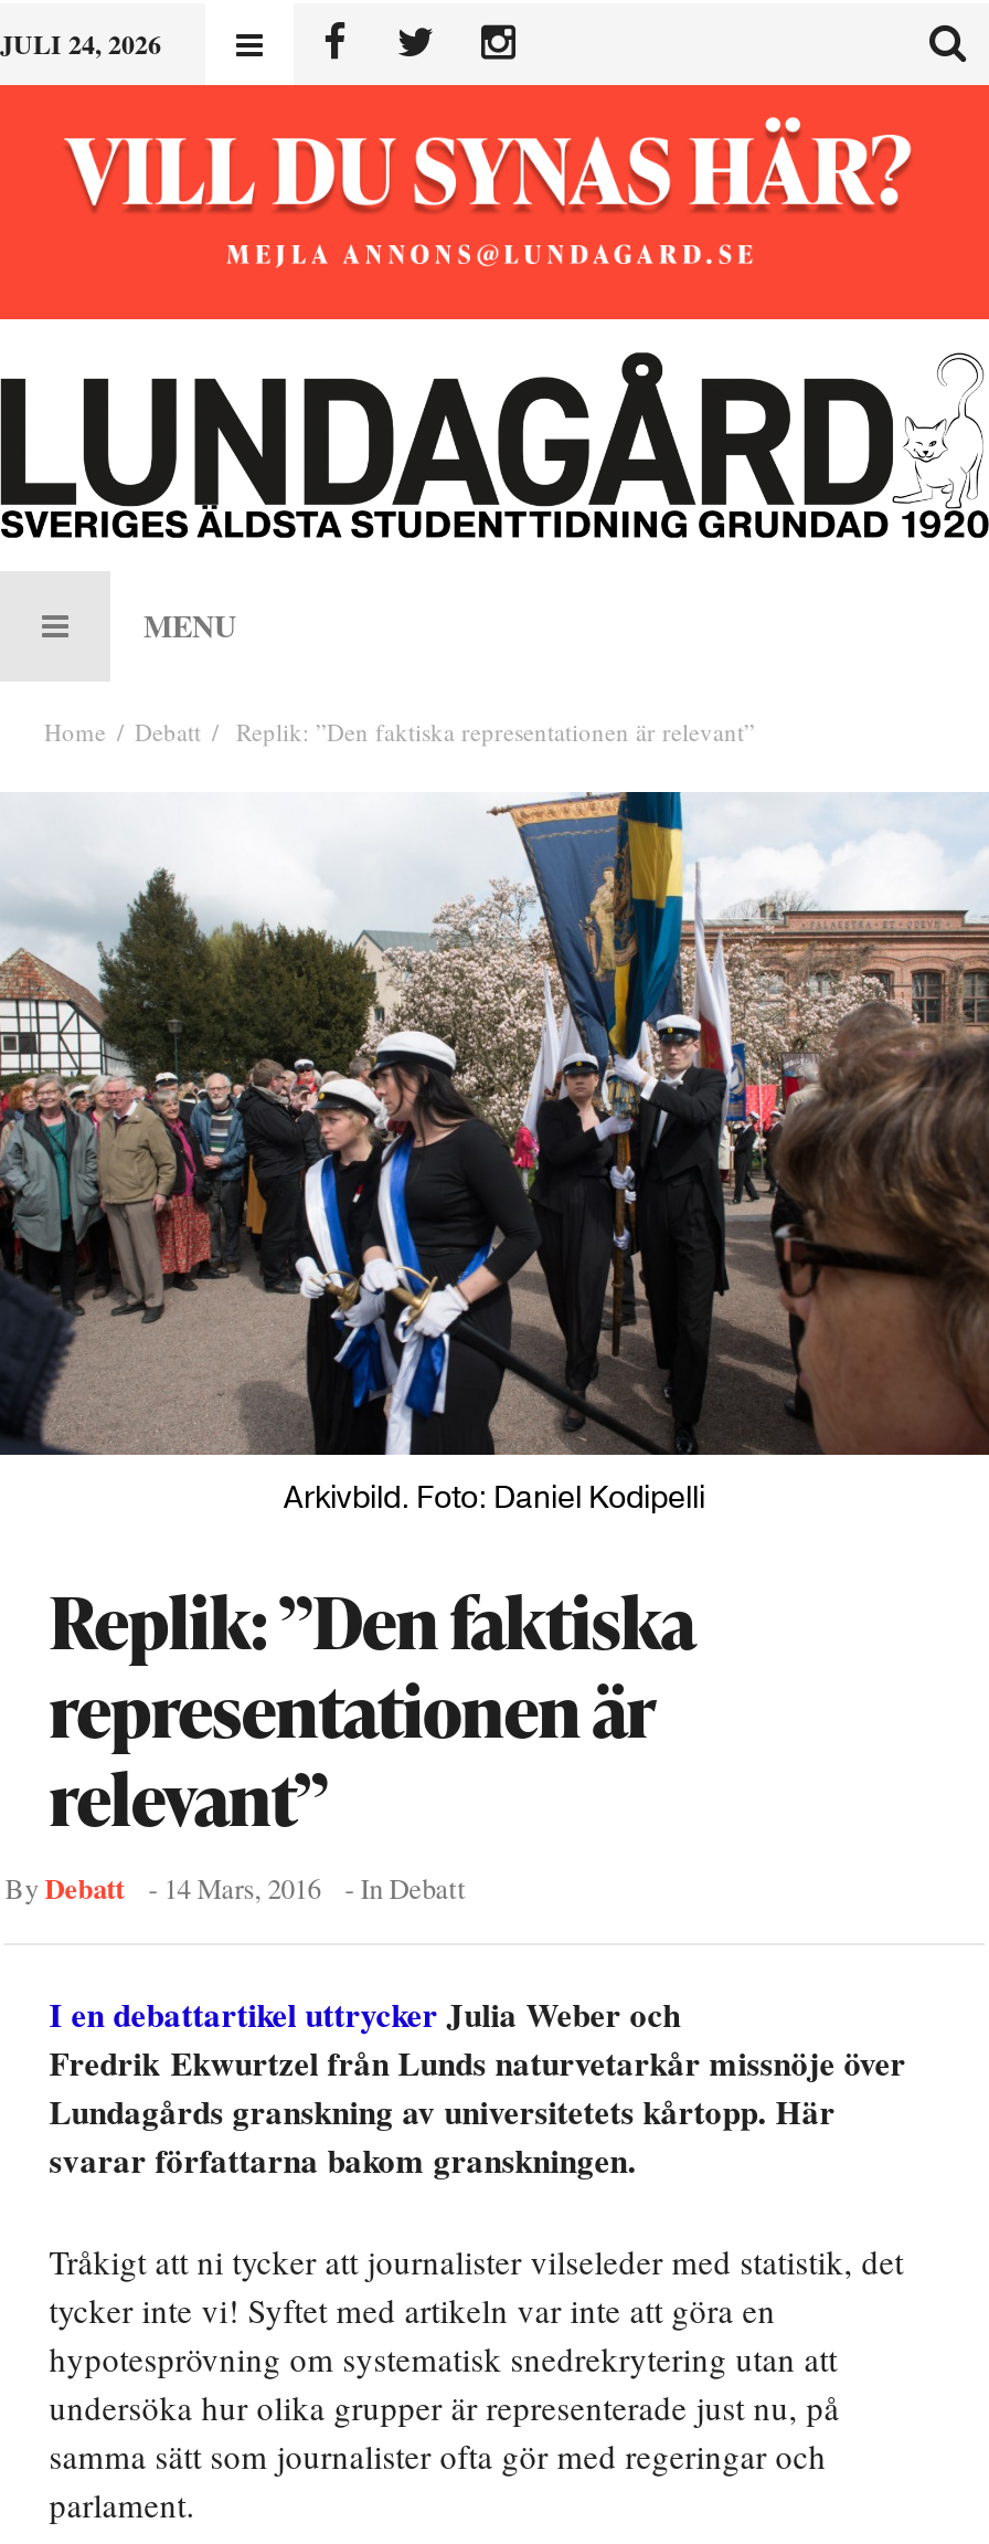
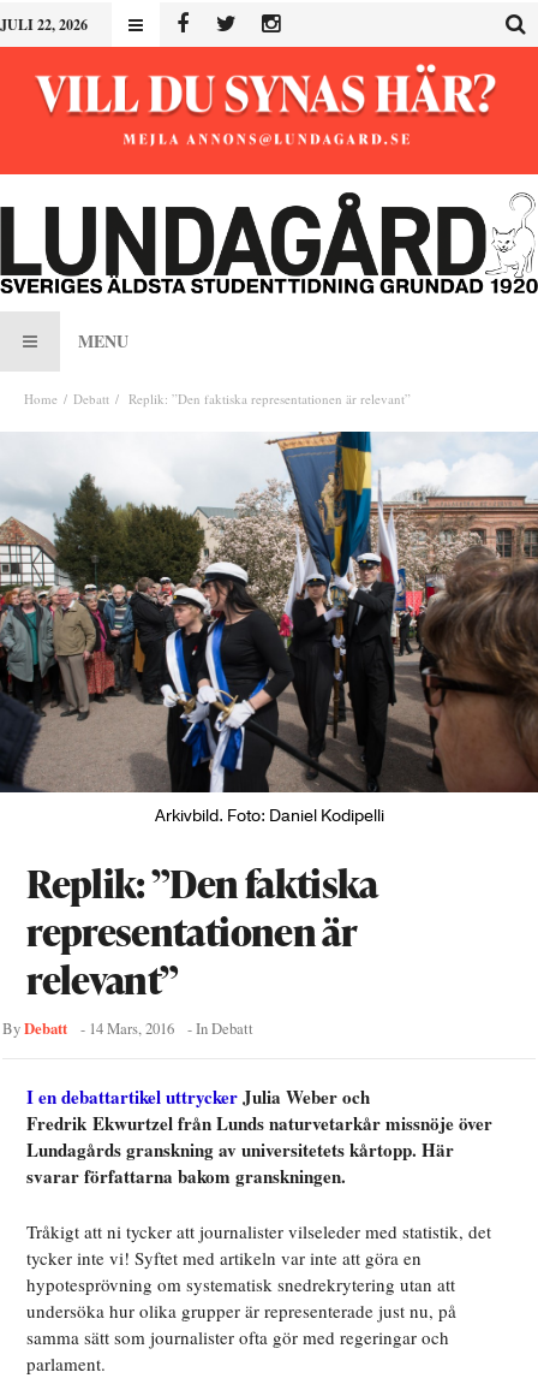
- JULI 24, 2026
+ JULI 22, 2026
